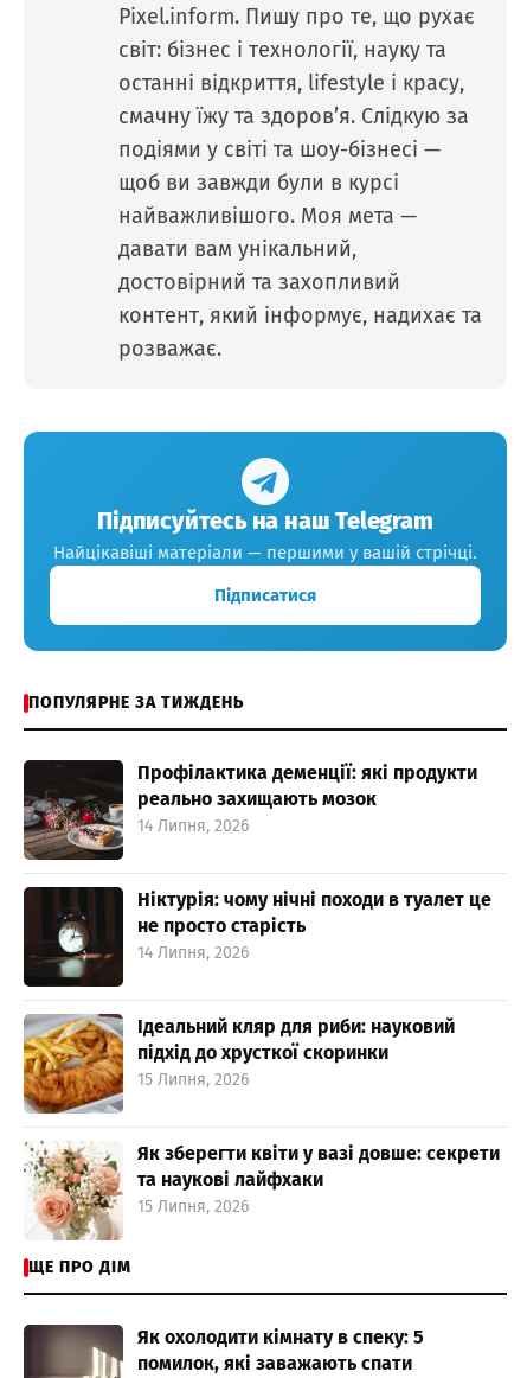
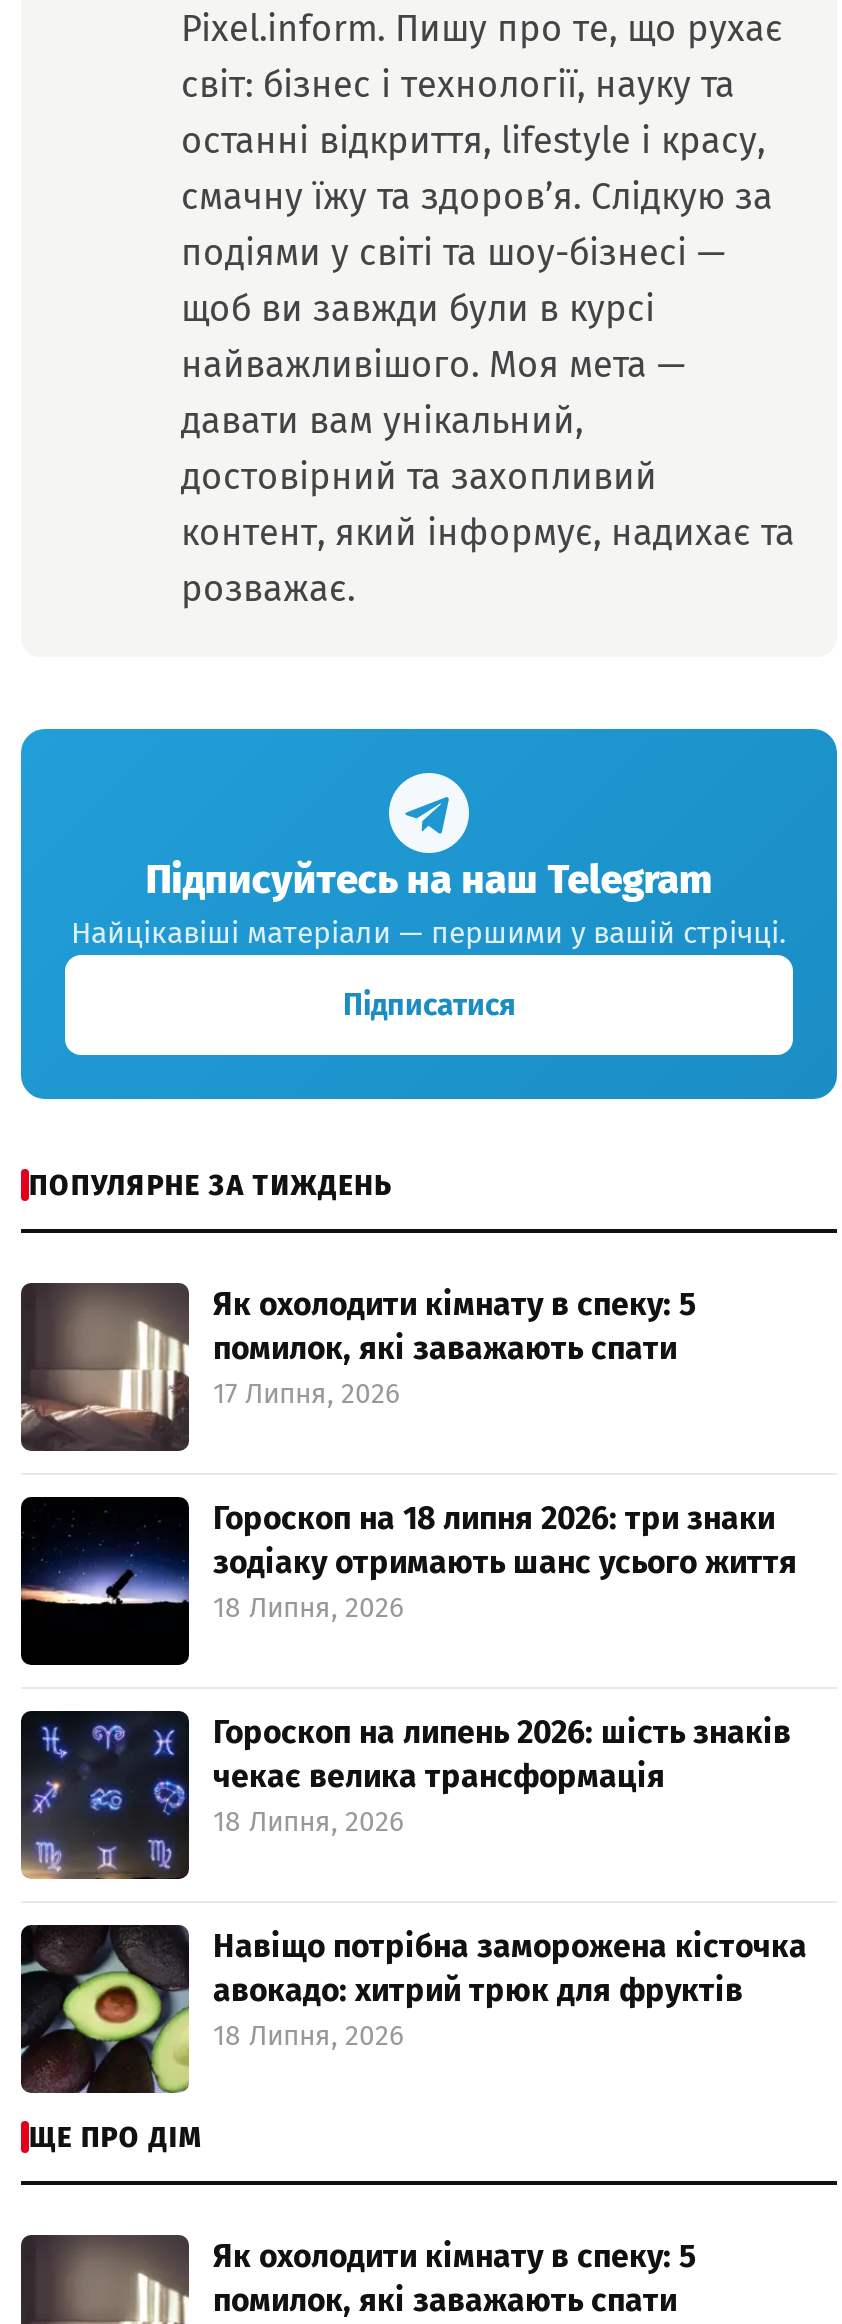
- [image]
- Профілактика деменції: які продукти
- реально захищають мозок
- 14 Липня, 2026
+ [image]
+ Як охолодити кімнату в спеку: 5
+ помилок, які заважають спати
+ 17 Липня, 2026

- [image]
- Ніктурія: чому нічні походи в туалет це
- не просто старість
- 14 Липня, 2026
+ [image]
+ Гороскоп на 18 липня 2026: три знаки
+ зодіаку отримають шанс усього життя
+ 18 Липня, 2026

- [image]
- Ідеальний кляр для риби: науковий
- підхід до хрусткої скоринки
- 15 Липня, 2026
+ [image]
+ Гороскоп на липень 2026: шість знаків
+ чекає велика трансформація
+ 18 Липня, 2026

- [image]
- Як зберегти квіти у вазі довше: секрети
- та наукові лайфхаки
- 15 Липня, 2026
+ [image]
+ Навіщо потрібна заморожена кісточка
+ авокадо: хитрий трюк для фруктів
+ 18 Липня, 2026
